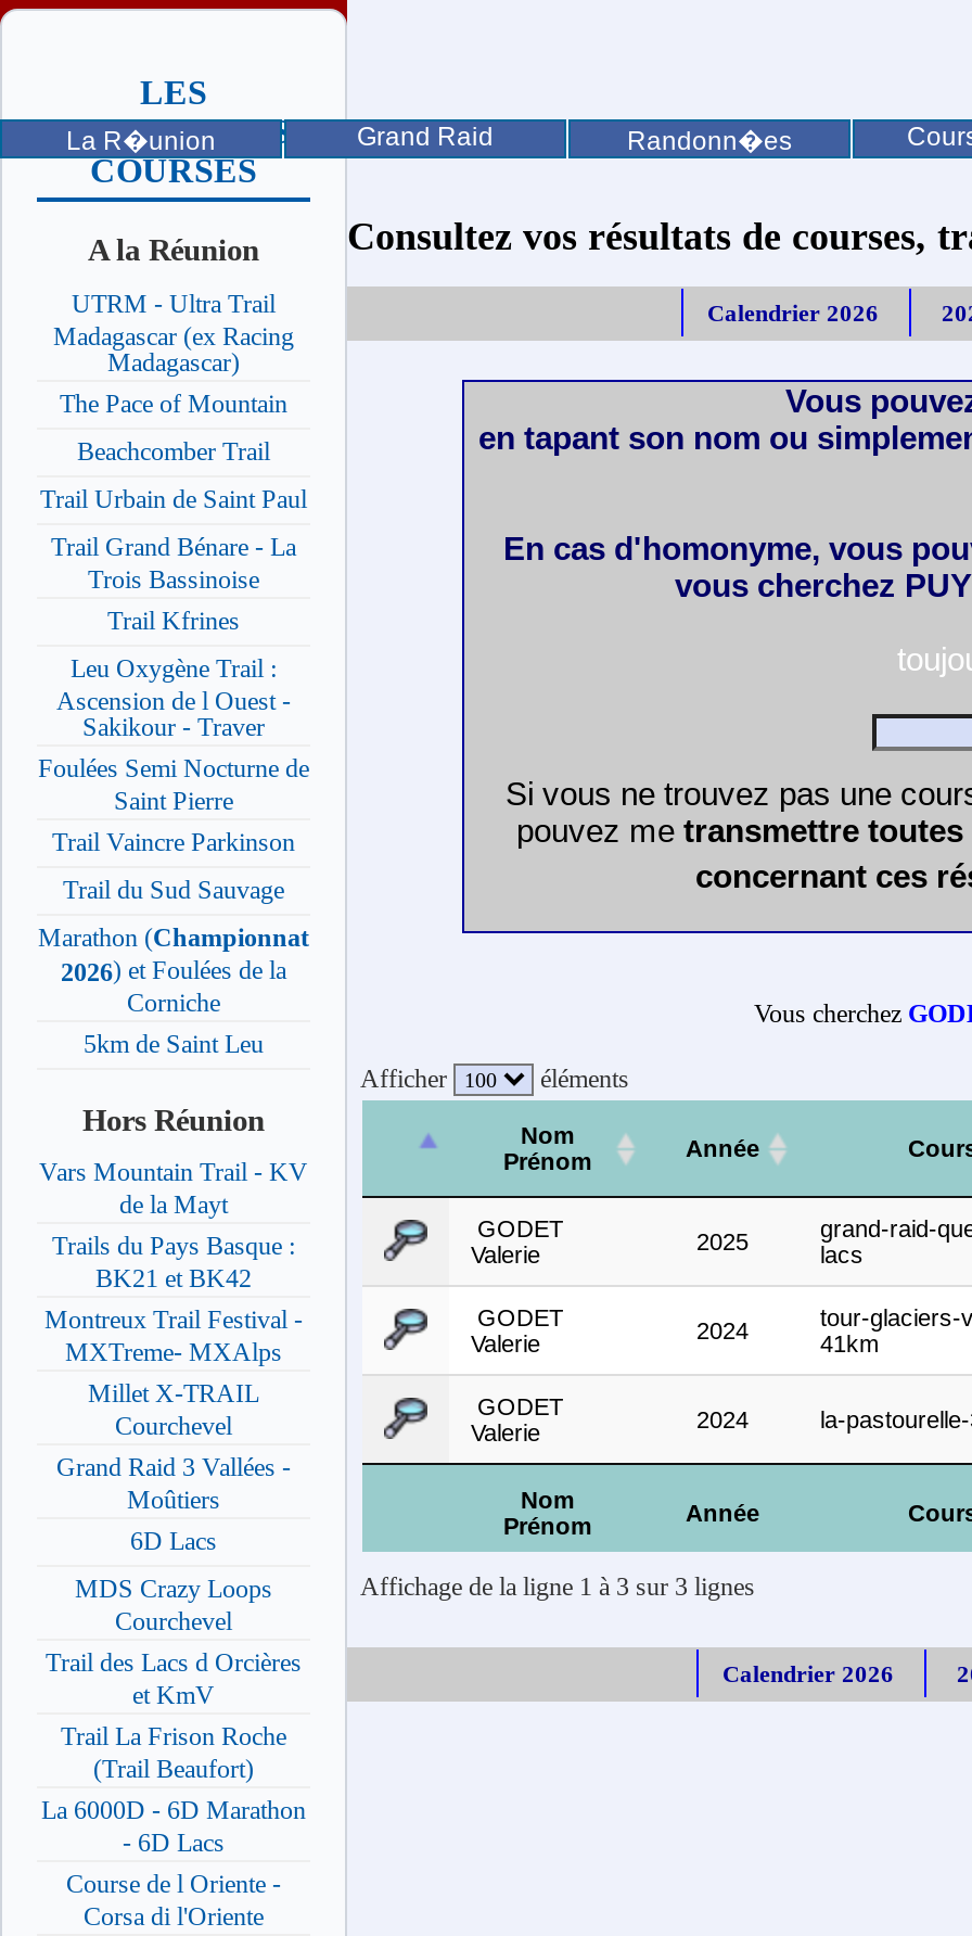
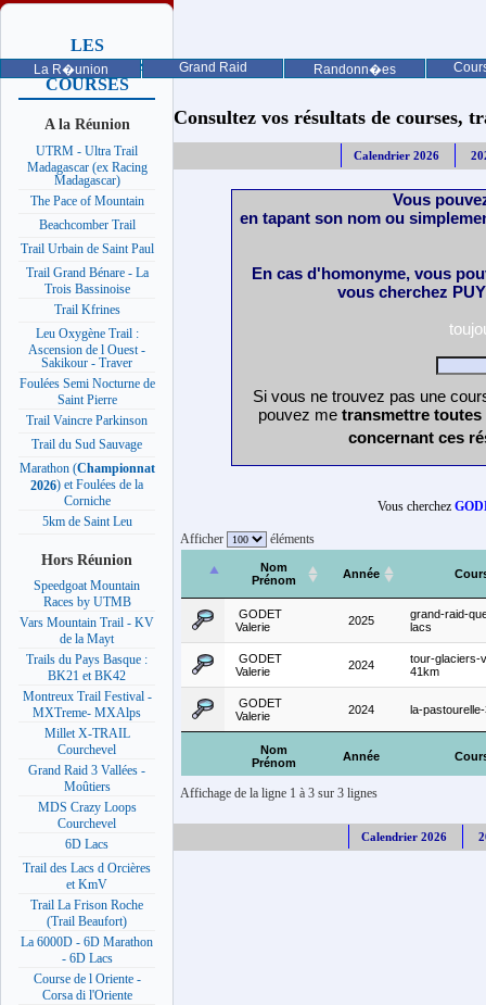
+ Speedgoat Mountain
+ Races by UTMB

- 6D Lacs

+ 6D Lacs
